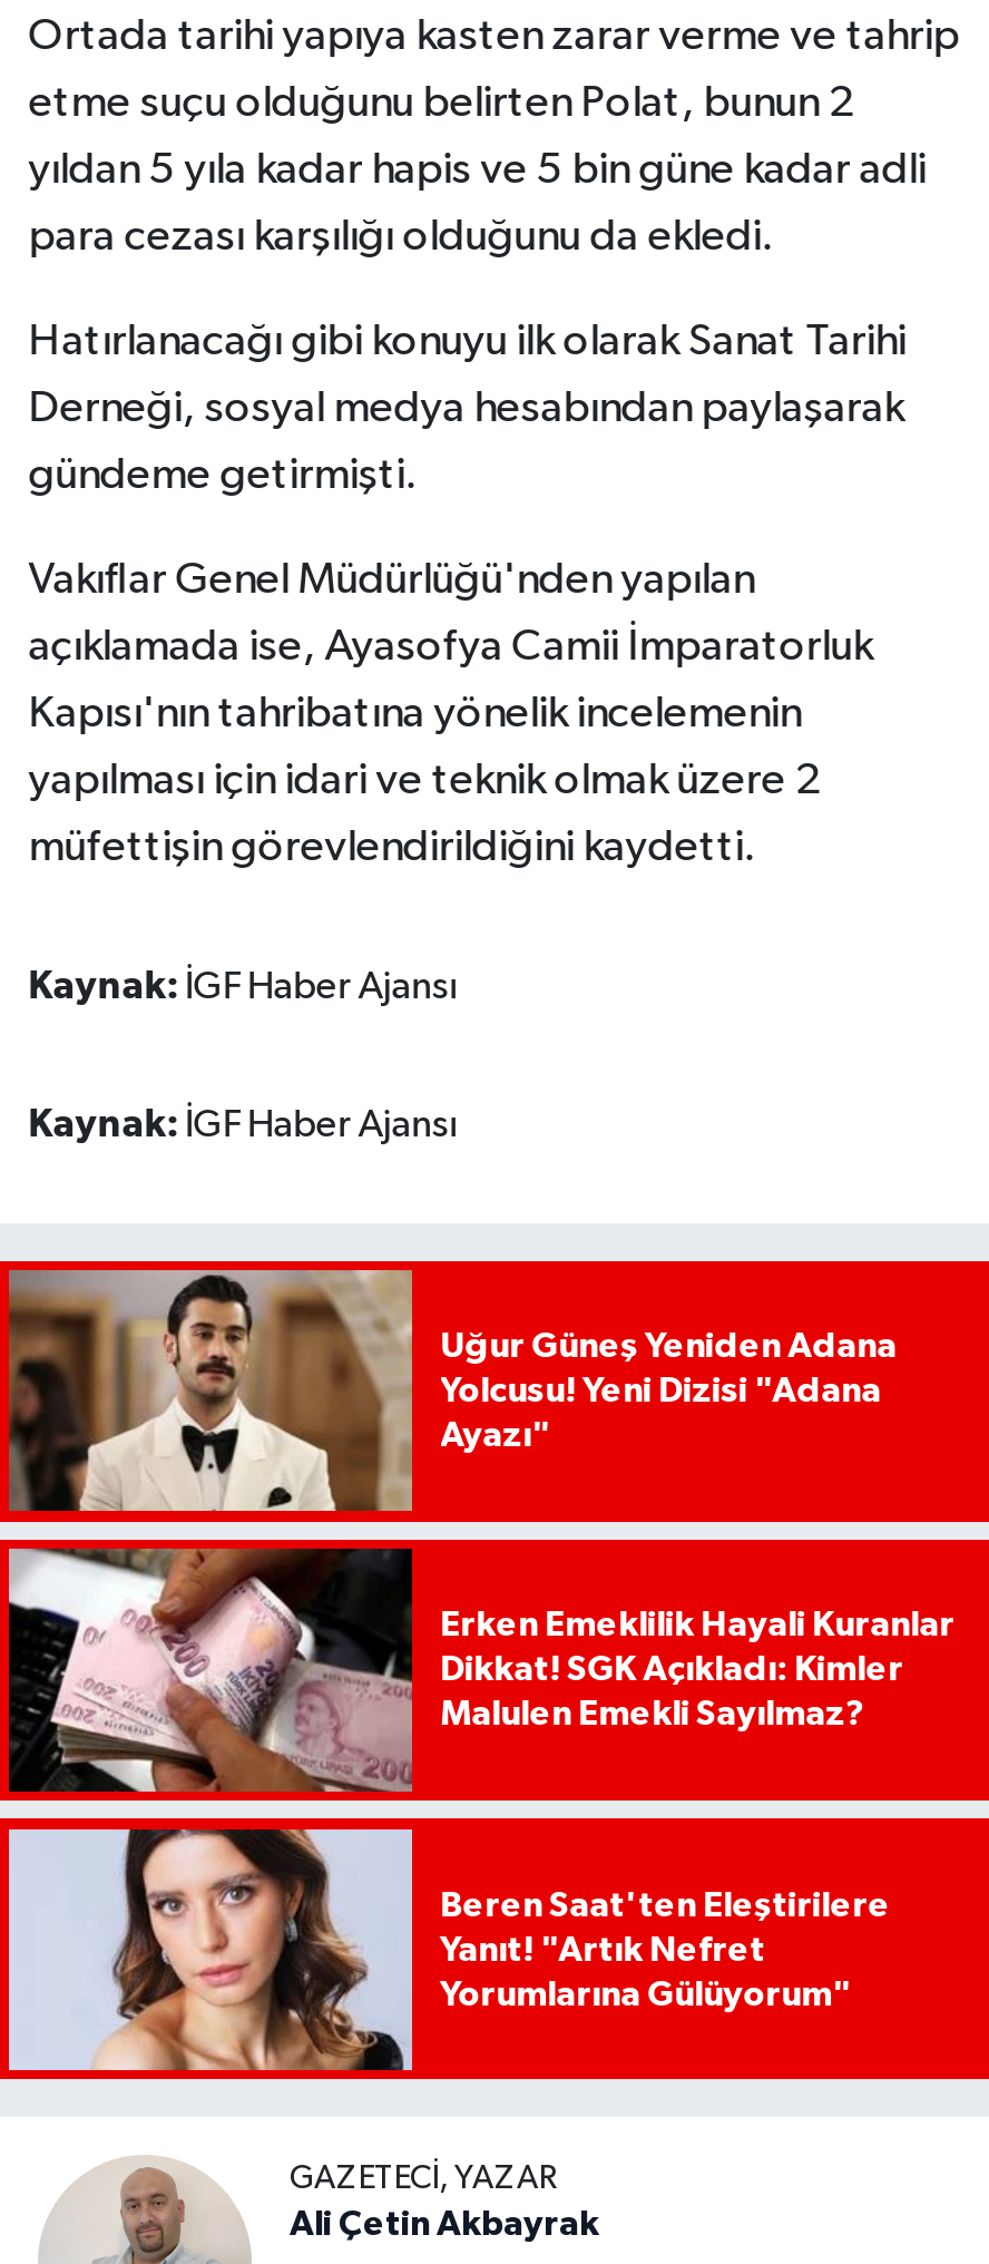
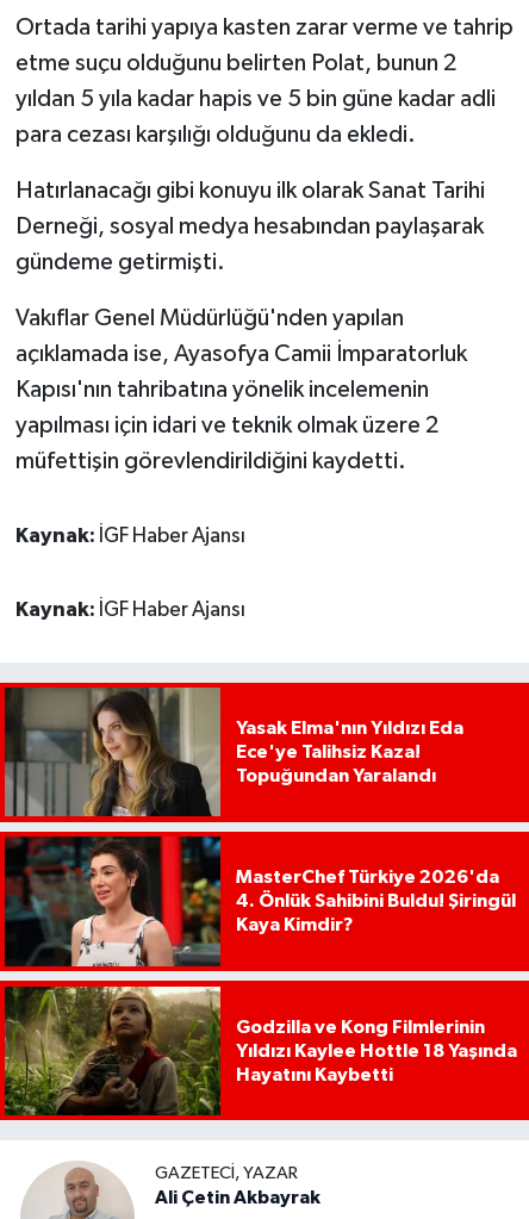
- [image]
- Uğur Güneş Yeniden Adana
- Yolcusu! Yeni Dizisi "Adana
- Ayazı"
+ [image]
+ Yasak Elma'nın Yıldızı Eda
+ Ece'ye Talihsiz Kaza!
+ Topuğundan Yaralandı

- [image]
- Erken Emeklilik Hayali Kuranlar
- Dikkat! SGK Açıkladı: Kimler
- Malulen Emekli Sayılmaz?
+ [image]
+ MasterChef Türkiye 2026'da
+ 4. Önlük Sahibini Buldu! Şiringül
+ Kaya Kimdir?

- [image]
- Beren Saat'ten Eleştirilere
- Yanıt! "Artık Nefret
- Yorumlarına Gülüyorum"
+ [image]
+ Godzilla ve Kong Filmlerinin
+ Yıldızı Kaylee Hottle 18 Yaşında
+ Hayatını Kaybetti
